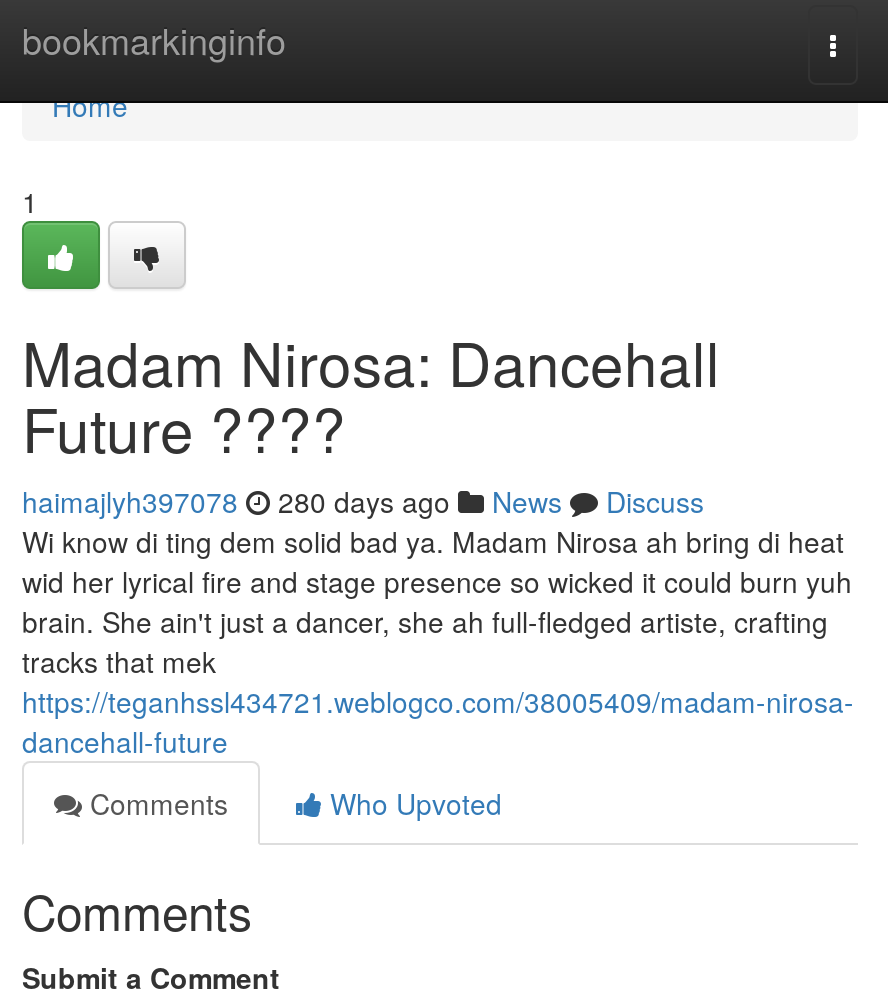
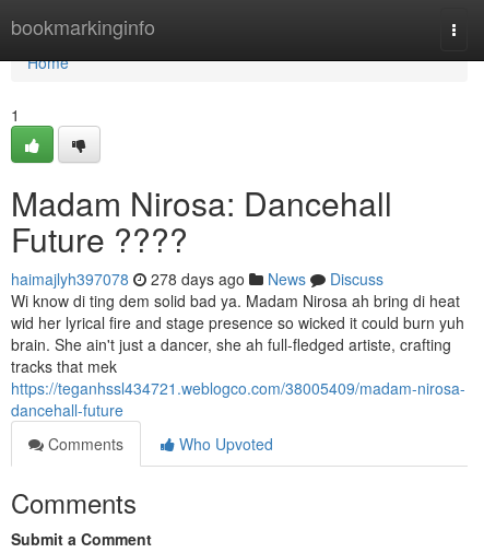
- haimajlyh397078 280 days ago News Discuss
+ haimajlyh397078 278 days ago News Discuss
